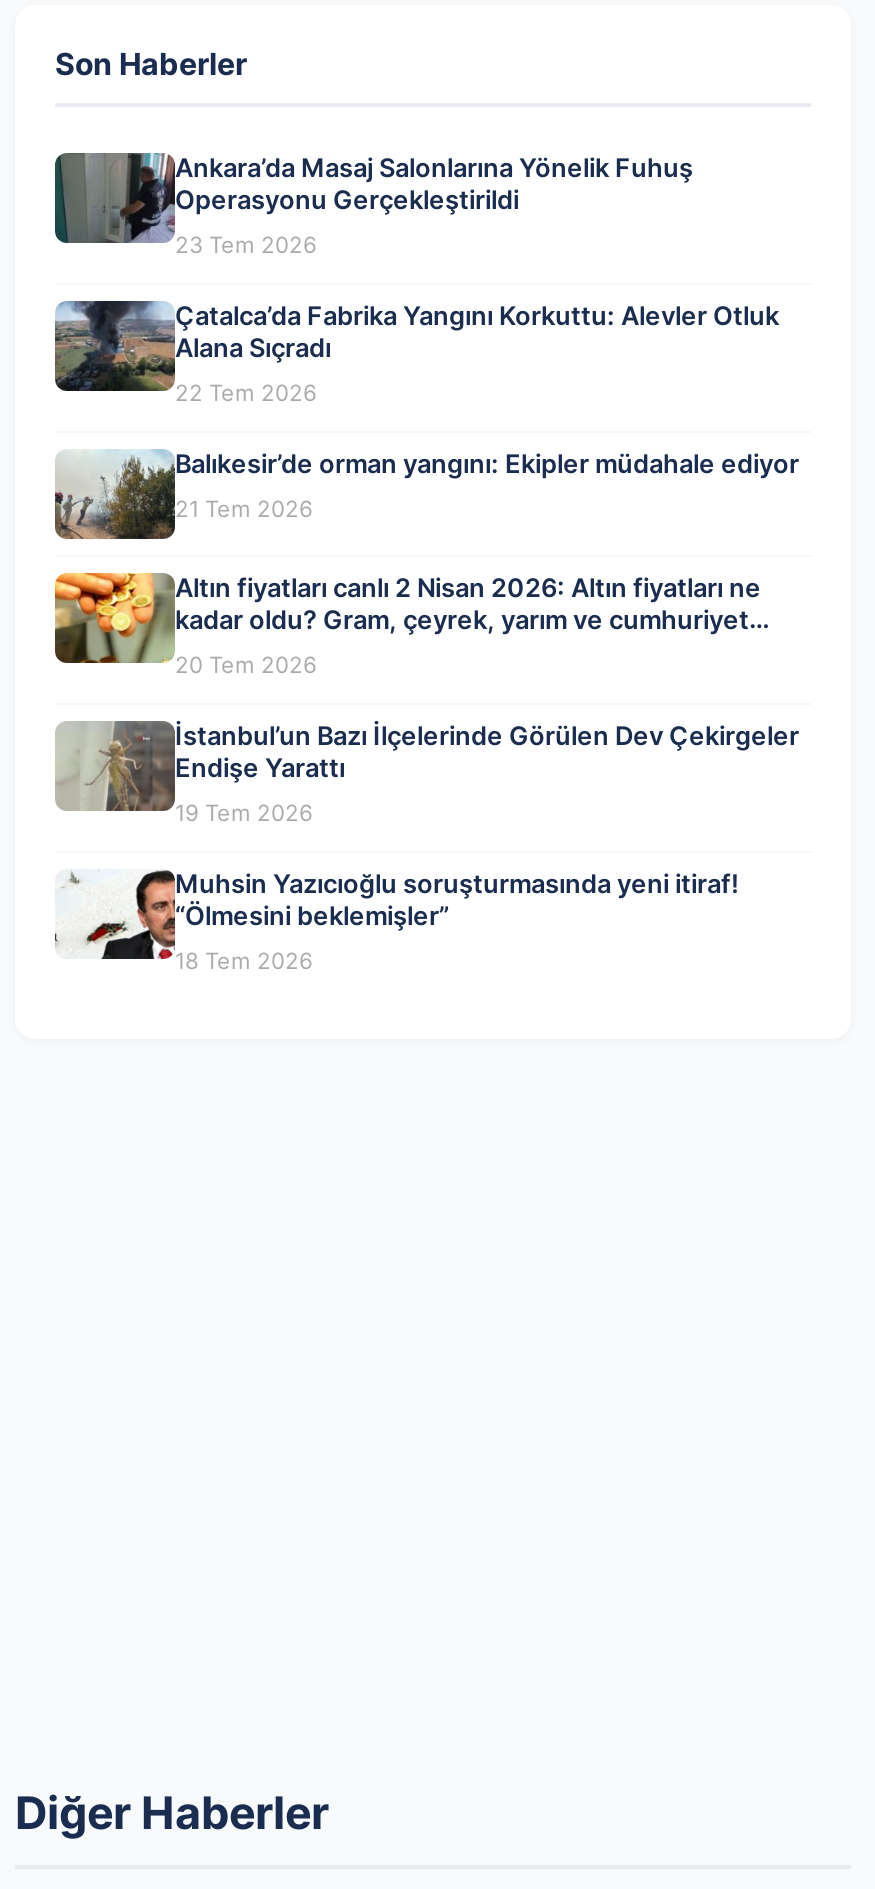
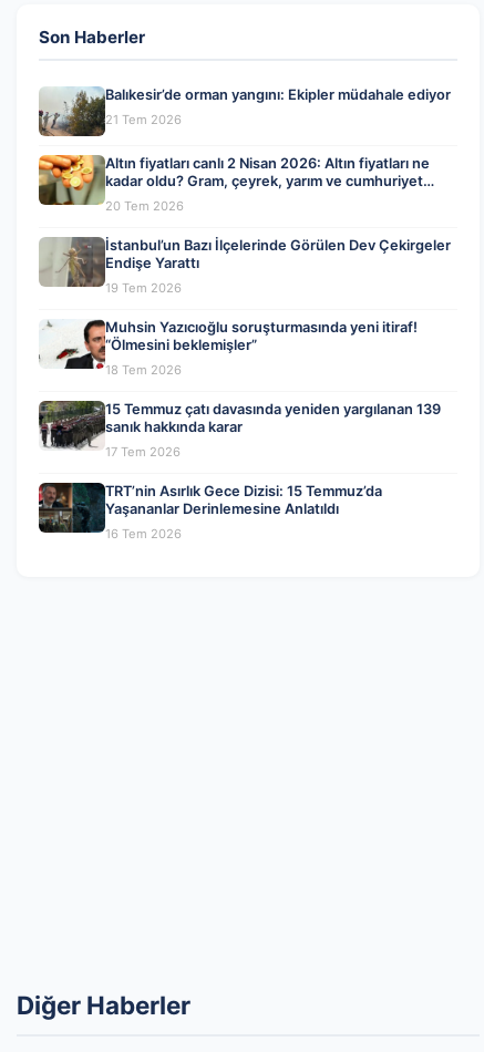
- [image]
- Ankara’da Masaj Salonlarına Yönelik Fuhuş
- Operasyonu Gerçekleştirildi
- 23 Tem 2026
- Çatalca’da Fabrika Yangını Korkuttu: Alevler Otluk
- Alana Sıçradı
- 22 Tem 2026

- [image]

moved up: [image] | Balıkesir’de orman yangını: Ekipler müdahale ediyor | 21 Tem 2026 | ... | “Ölmesini beklemişler” | 18 Tem 2026

+ [image]
+ 15 Temmuz çatı davasında yeniden yargılanan 139
+ sanık hakkında karar
+ 17 Tem 2026
+ TRT’nin Asırlık Gece Dizisi: 15 Temmuz’da
+ Yaşananlar Derinlemesine Anlatıldı
+ 16 Tem 2026

+ [image]
